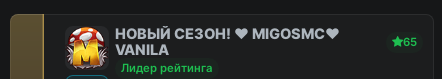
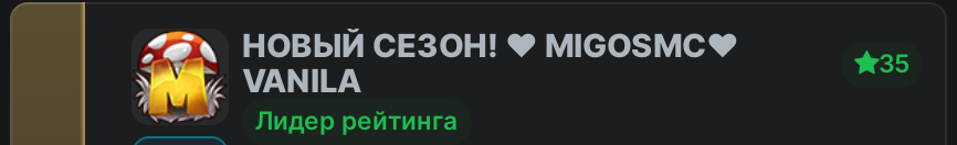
- 65
+ 35
